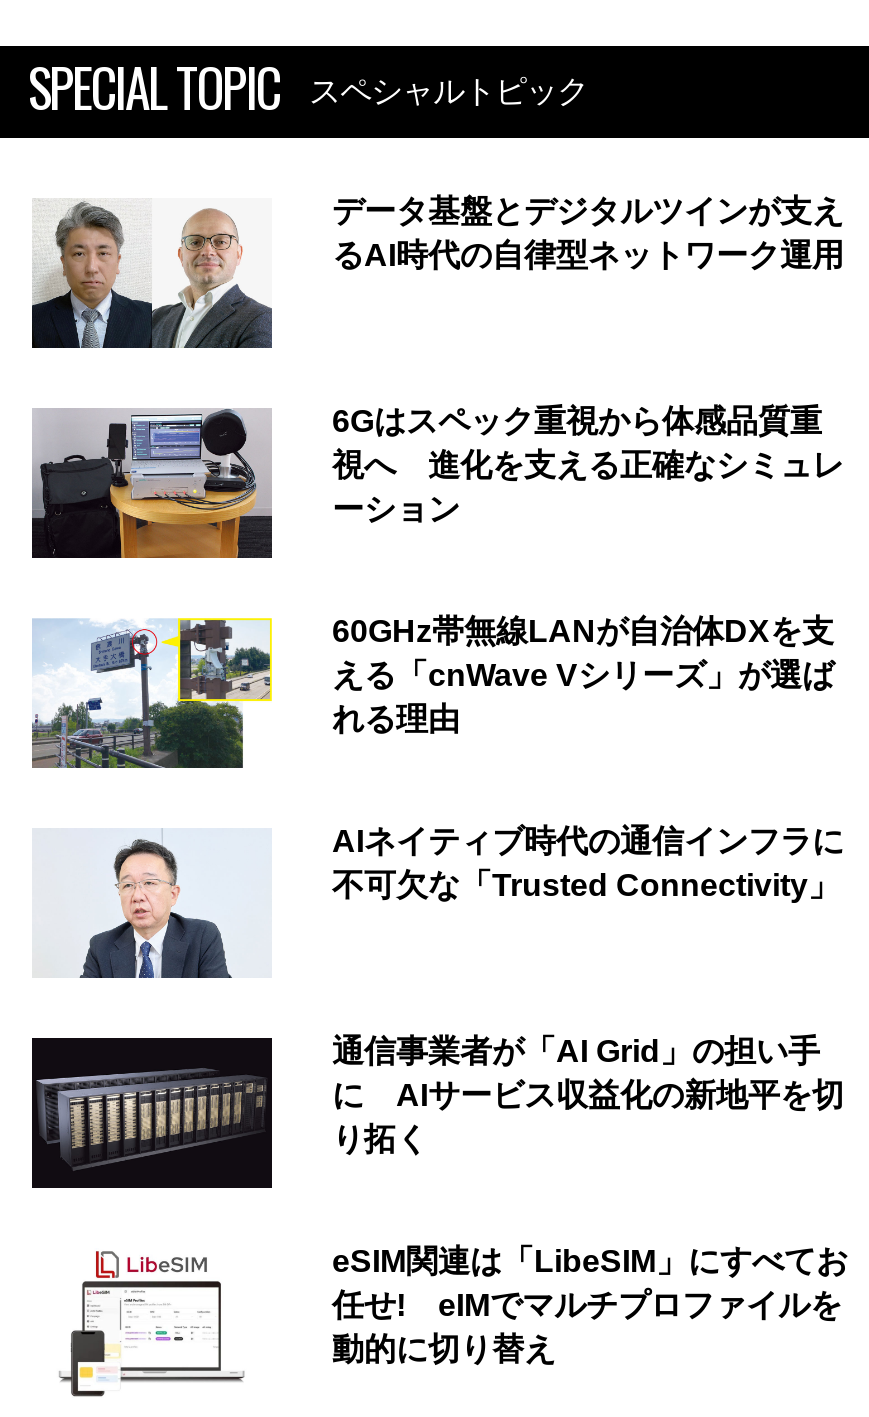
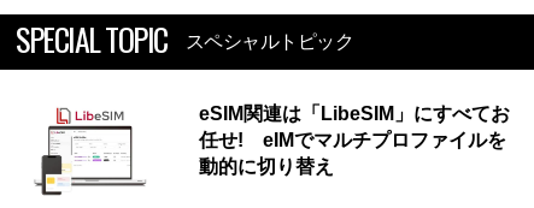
- [image]
- データ基盤とデジタルツインが支え
- るAI時代の自律型ネットワーク運用

- [image]
- 6Gはスペック重視から体感品質重
- 視へ 進化を支える正確なシミュレ
- ーション

- [image]
- 60GHz帯無線LANが自治体DXを支
- える「cnWave Vシリーズ」が選ば
- れる理由

- [image]

- AIネイティブ時代の通信インフラに
- 不可欠な「Trusted Connectivity」

- [image]
- 通信事業者が「AI Grid」の担い手
- に AIサービス収益化の新地平を切
- り拓く
